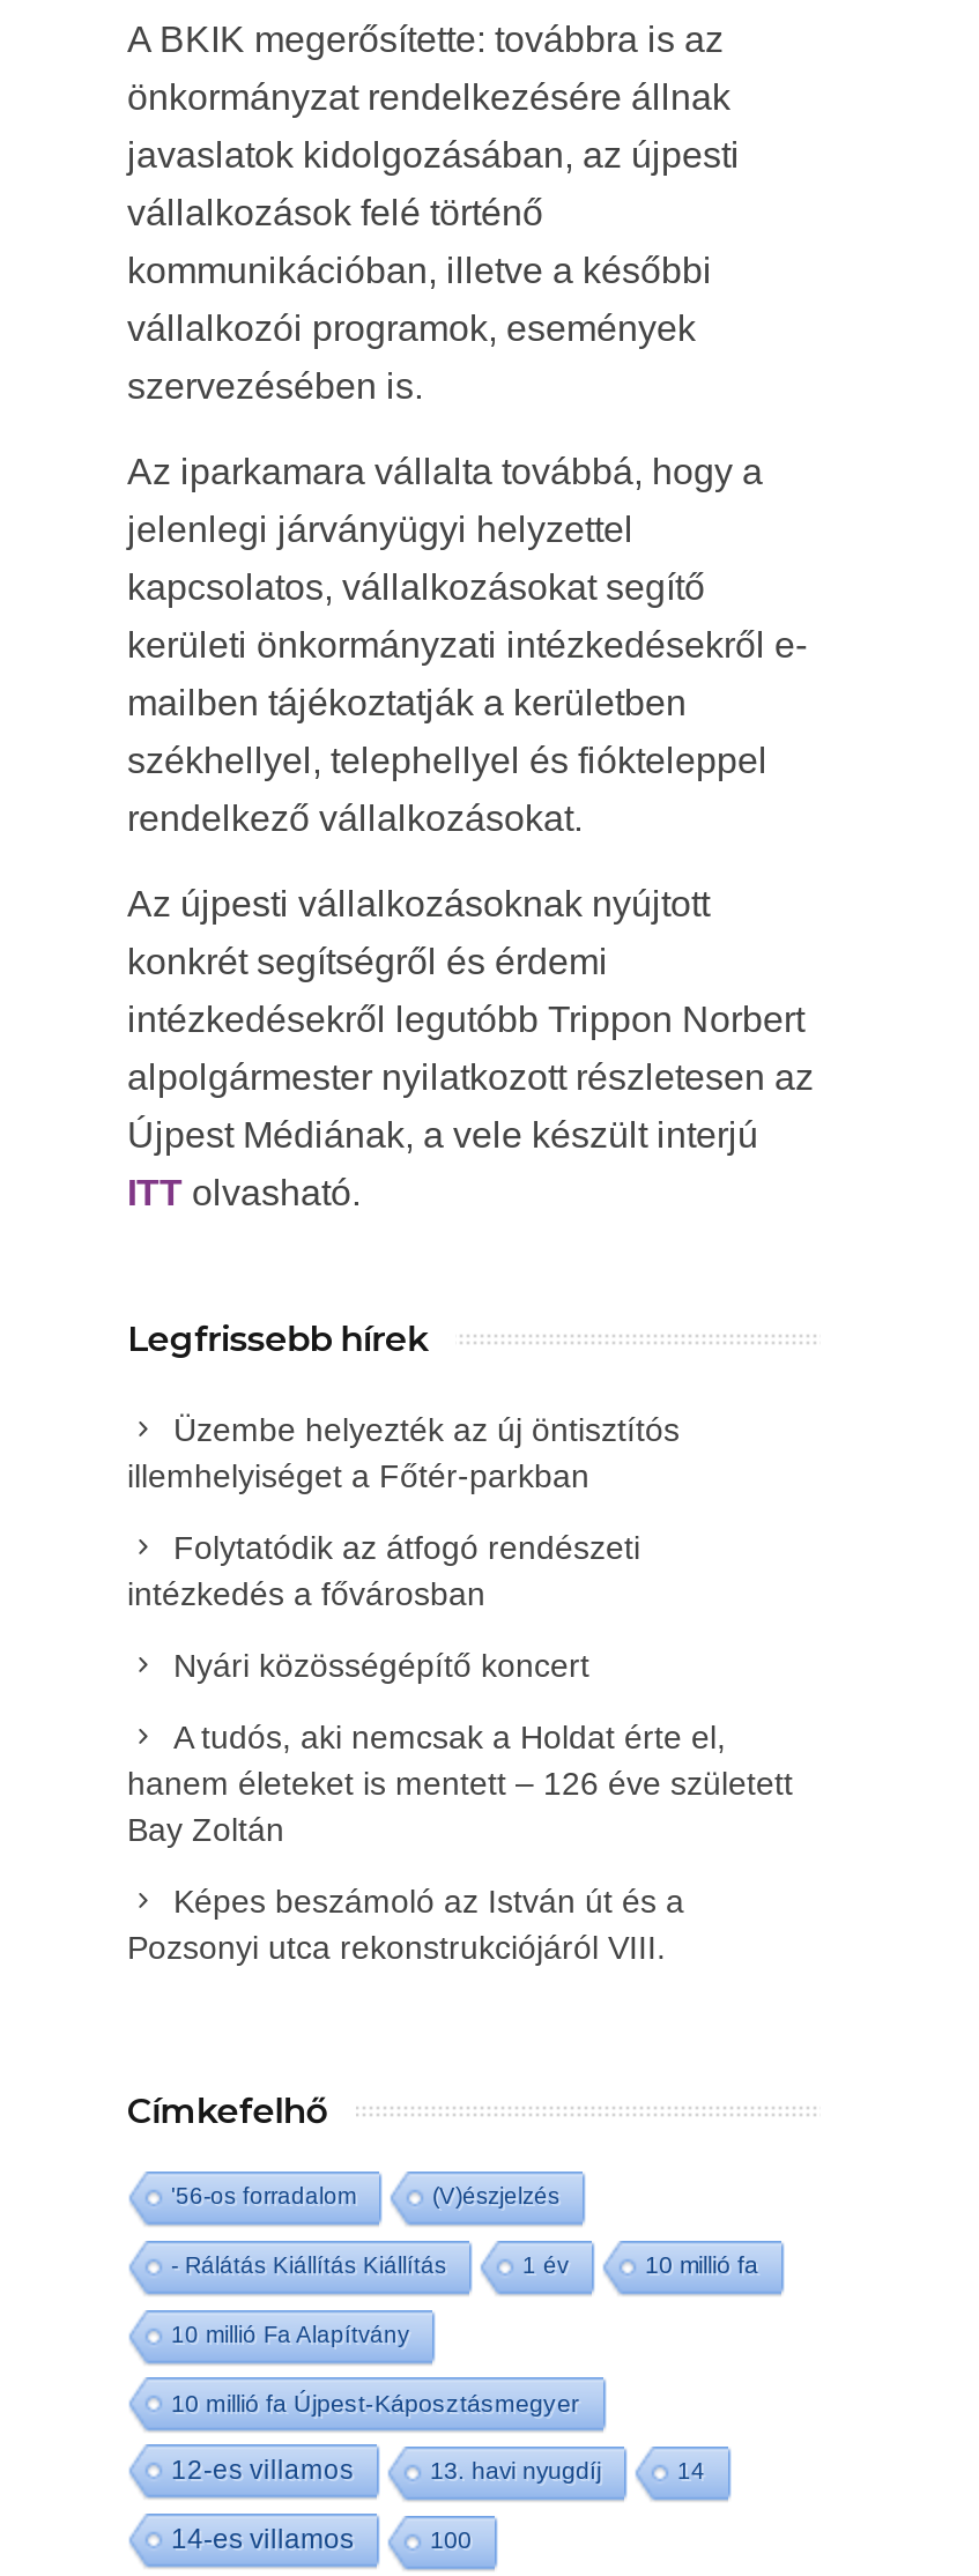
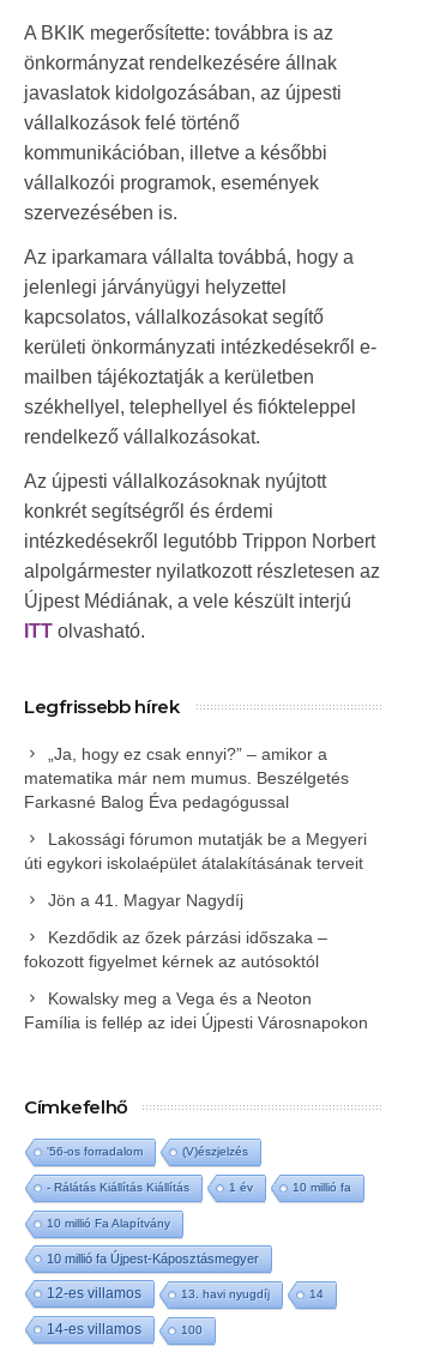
- Üzembe helyezték az új öntisztítós
- illemhelyiséget a Főtér-parkban
+ „Ja, hogy ez csak ennyi?” – amikor a
+ matematika már nem mumus. Beszélgetés
+ Farkasné Balog Éva pedagógussal

- Folytatódik az átfogó rendészeti
- intézkedés a fővárosban
+ Lakossági fórumon mutatják be a Megyeri
+ úti egykori iskolaépület átalakításának terveit

- Nyári közösségépítő koncert
+ Jön a 41. Magyar Nagydíj

- A tudós, aki nemcsak a Holdat érte el,
- hanem életeket is mentett – 126 éve született
- Bay Zoltán
+ Kezdődik az őzek párzási időszaka –
+ fokozott figyelmet kérnek az autósoktól

- Képes beszámoló az István út és a
- Pozsonyi utca rekonstrukciójáról VIII.
+ Kowalsky meg a Vega és a Neoton
+ Família is fellép az idei Újpesti Városnapokon
